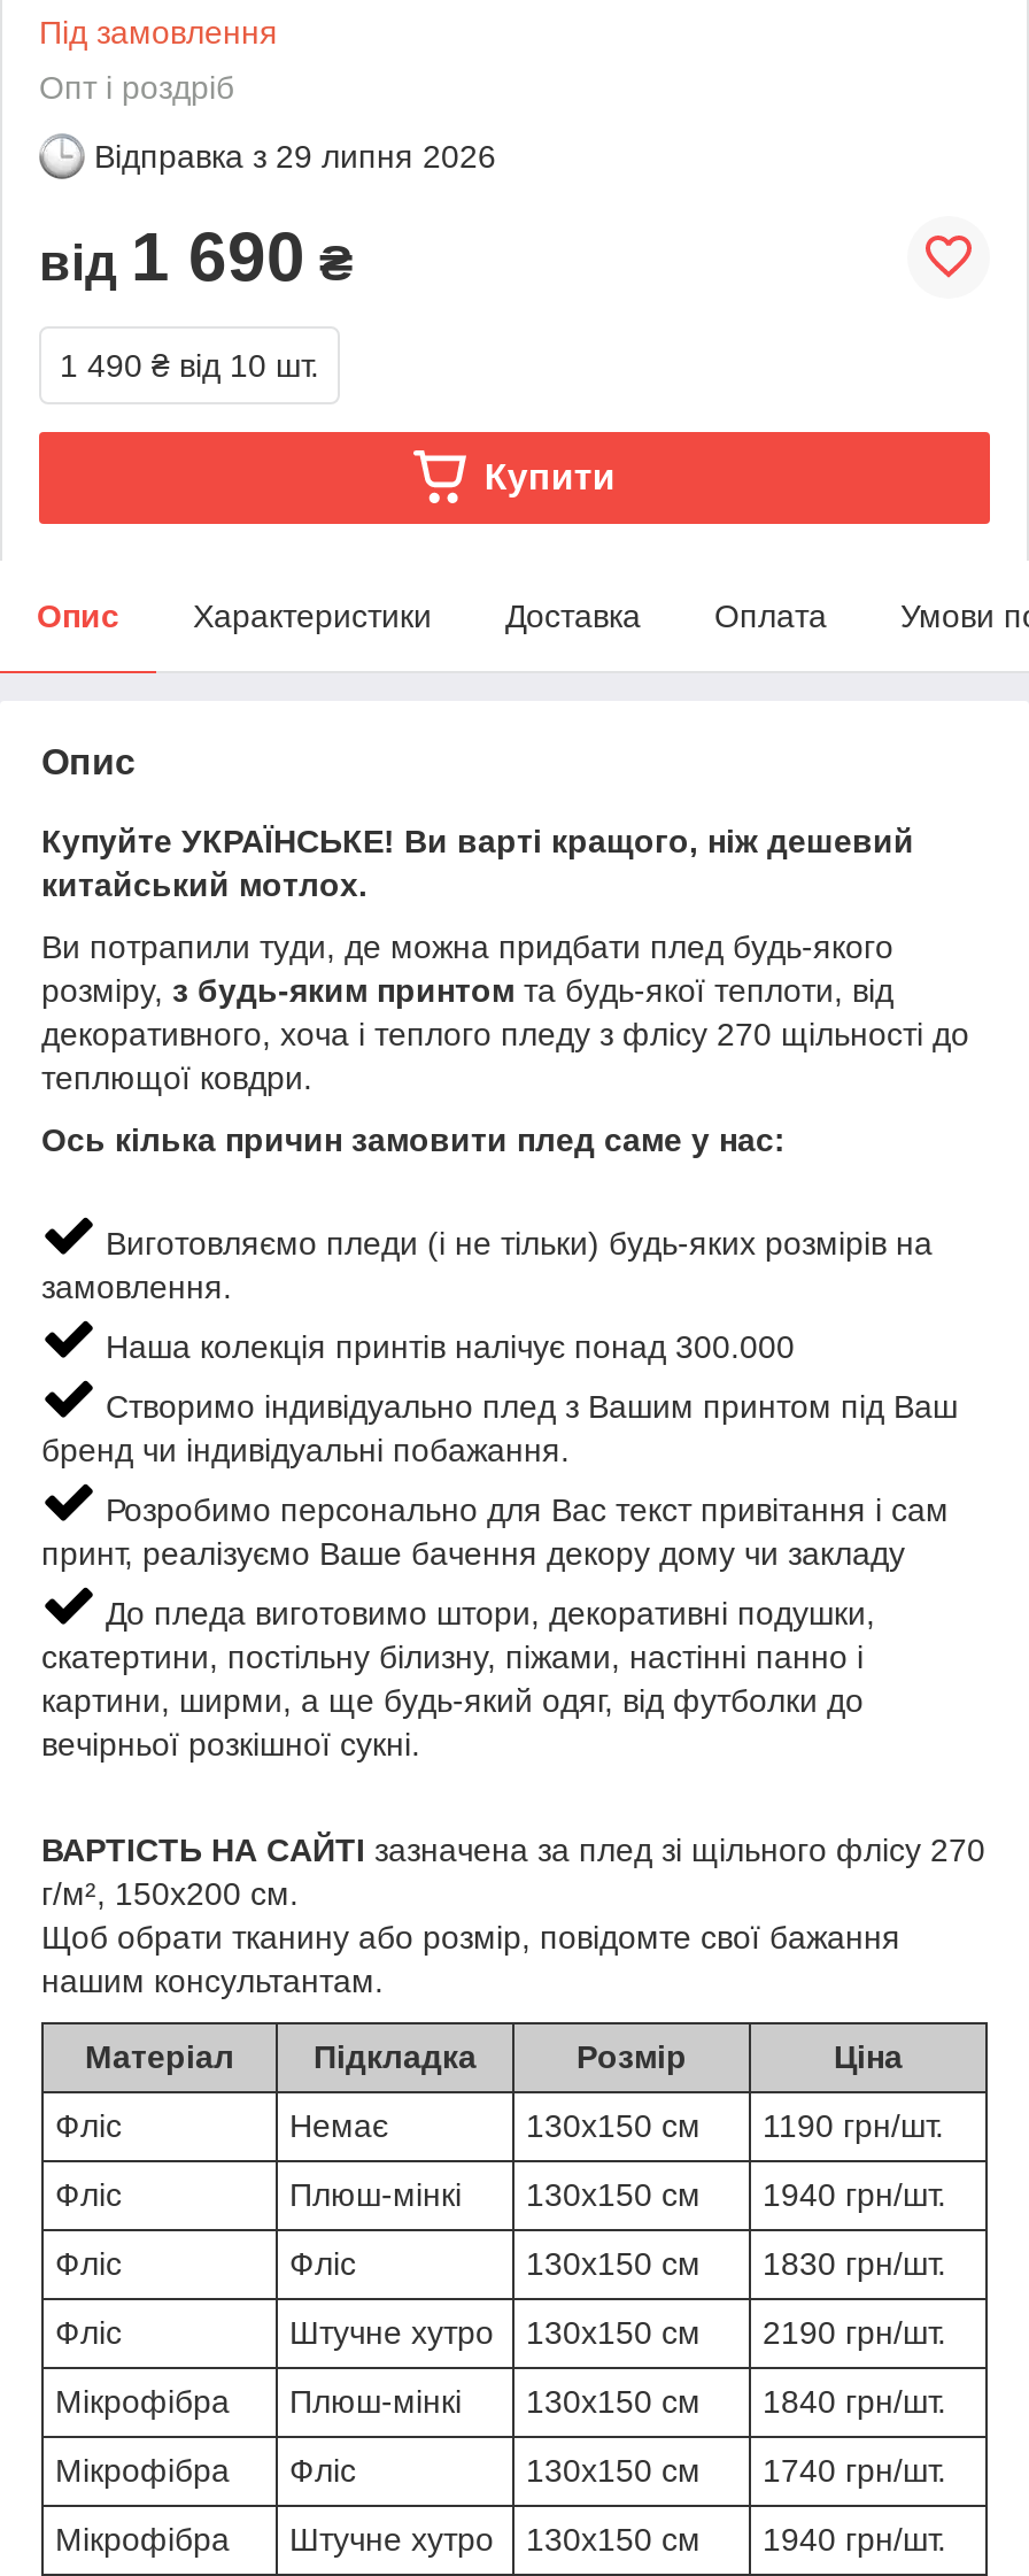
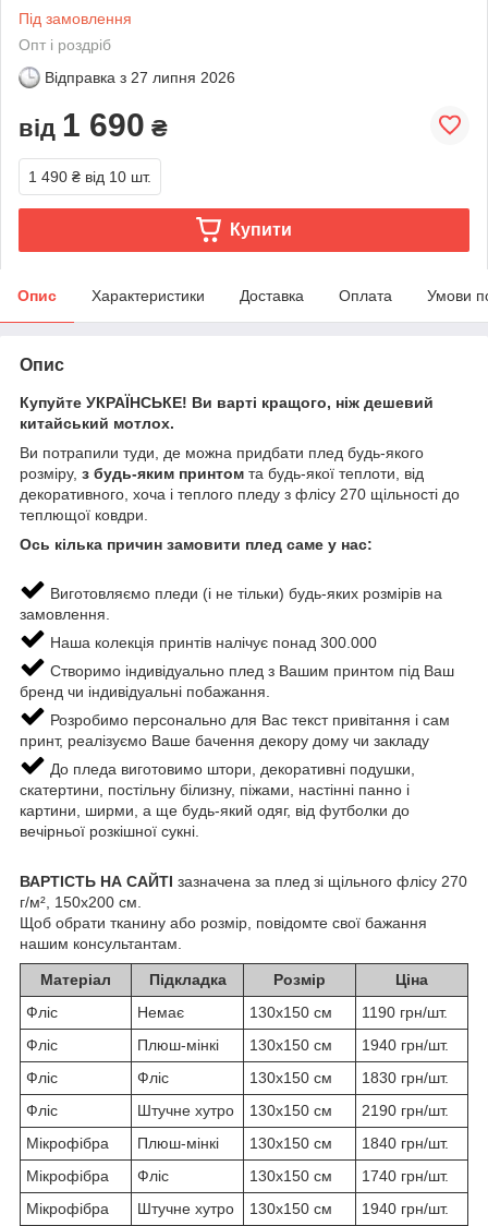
- Відправка з 29 липня 2026
+ Відправка з 27 липня 2026
